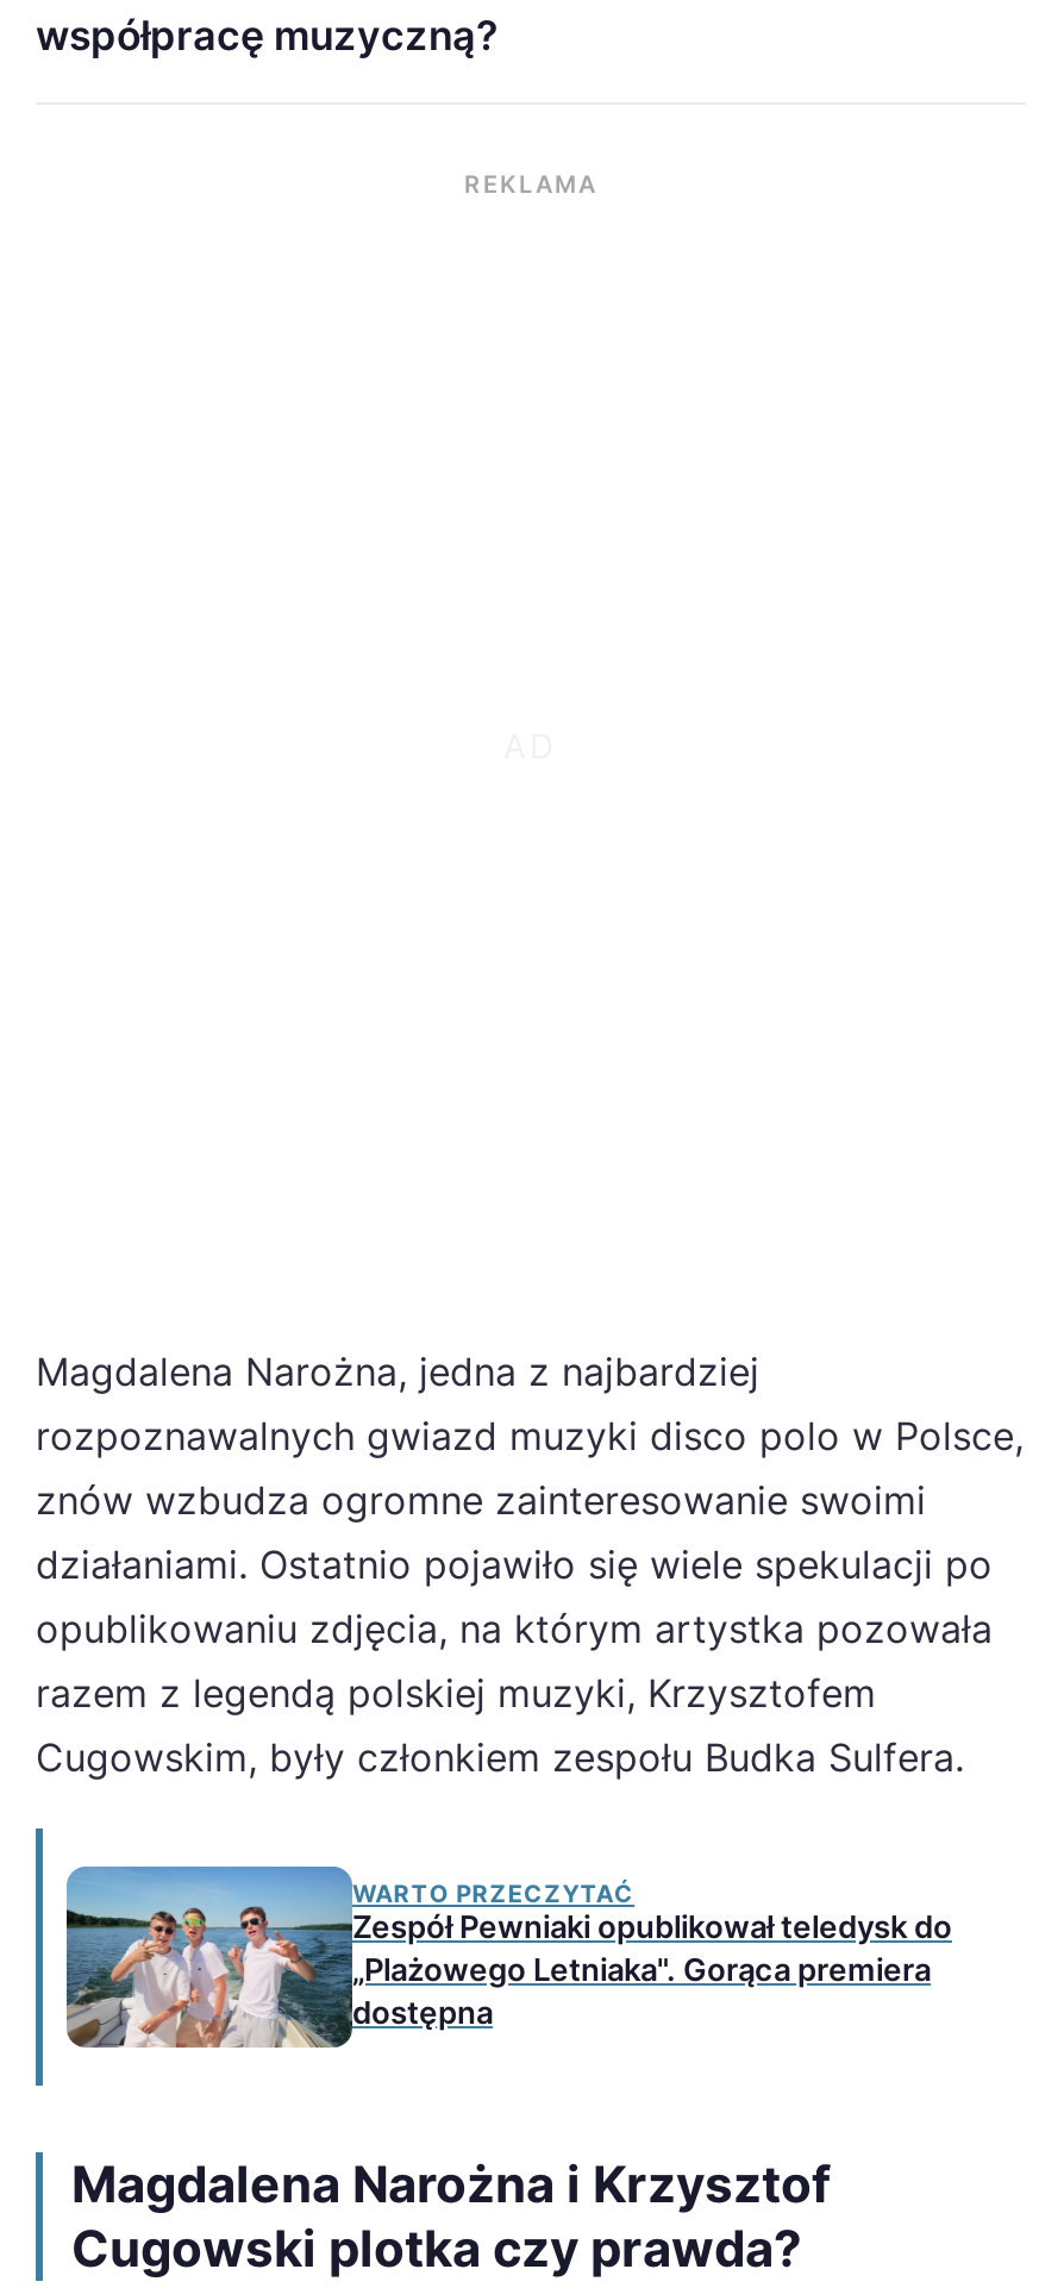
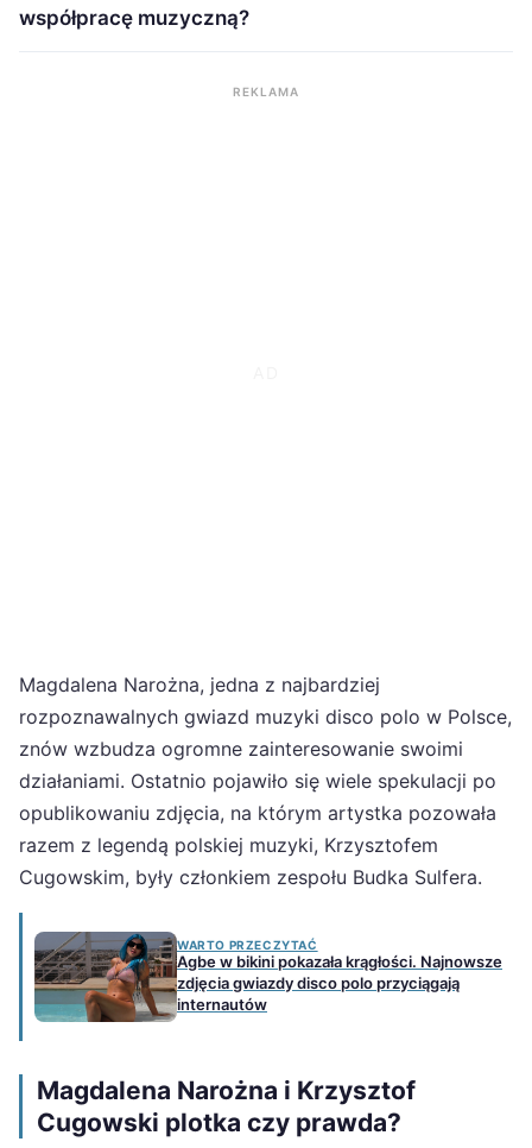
- [image]
- Zespół Pewniaki opublikował teledysk do
- „Plażowego Letniaka". Gorąca premiera
- dostępna
+ [image]
+ Agbe w bikini pokazała krągłości. Najnowsze
+ zdjęcia gwiazdy disco polo przyciągają
+ internautów
